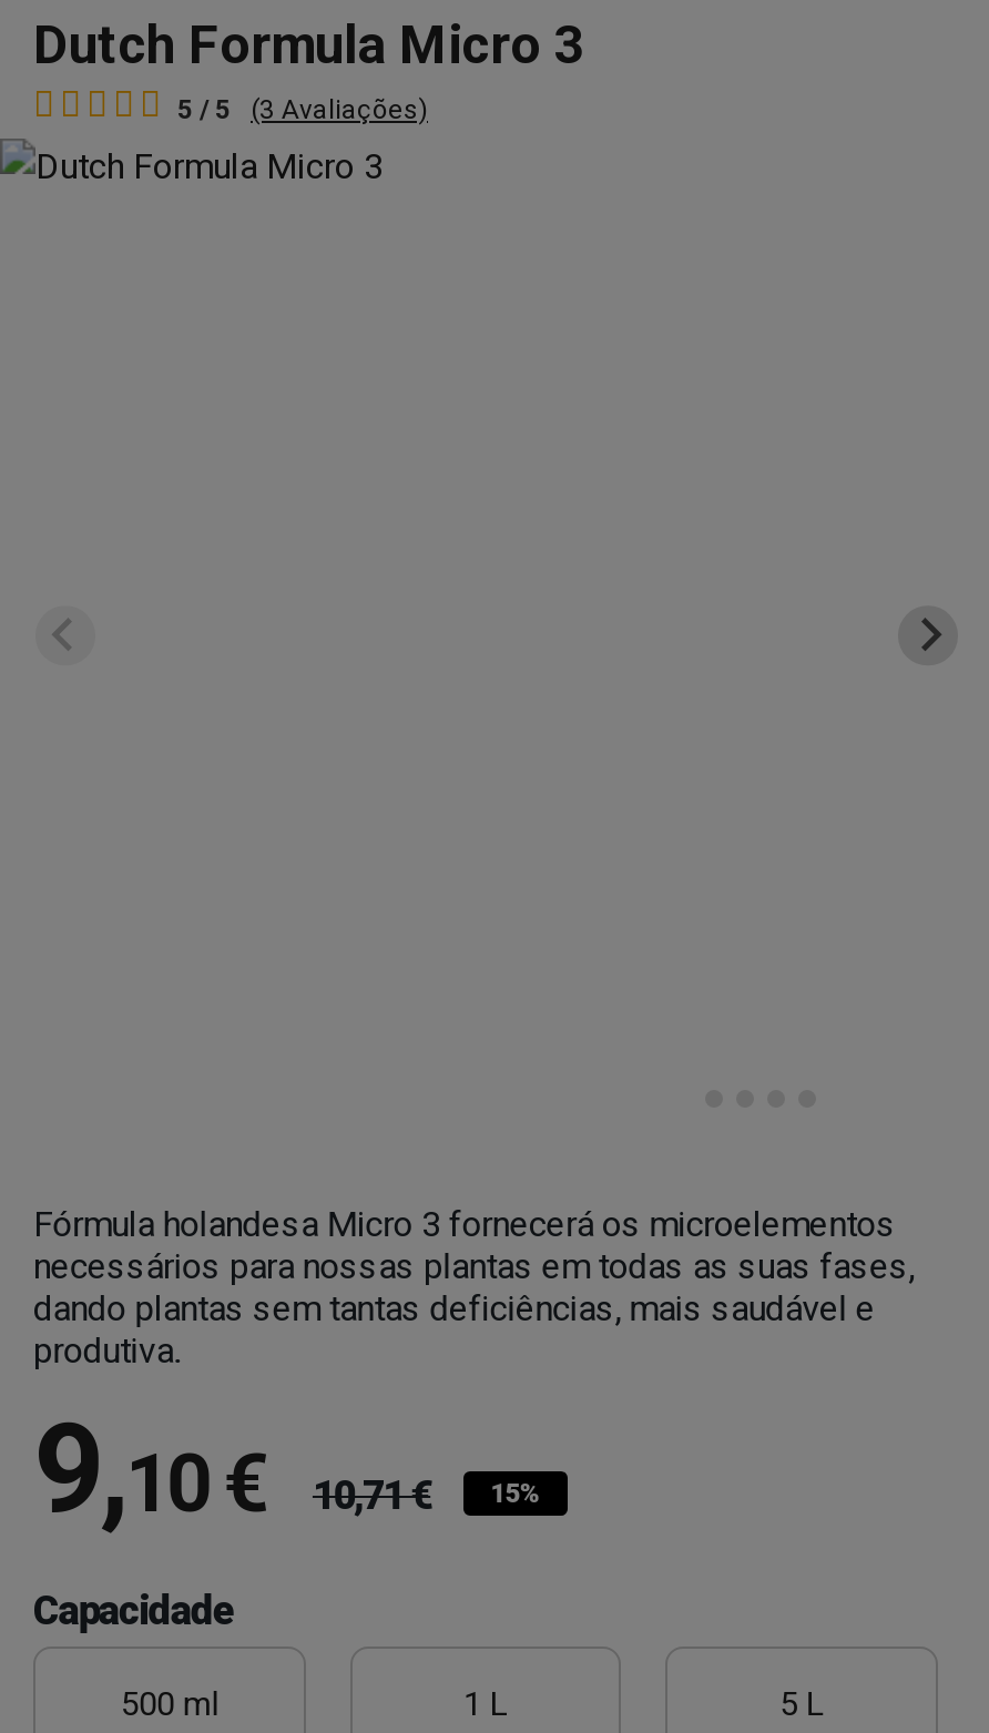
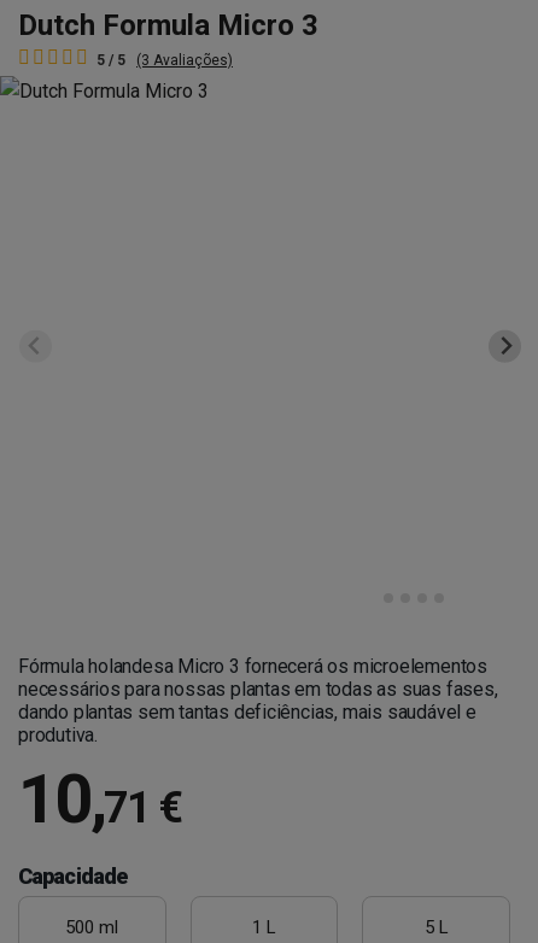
- 9,10 €
- 10,71 €
- 15%
+ 10,71 €
